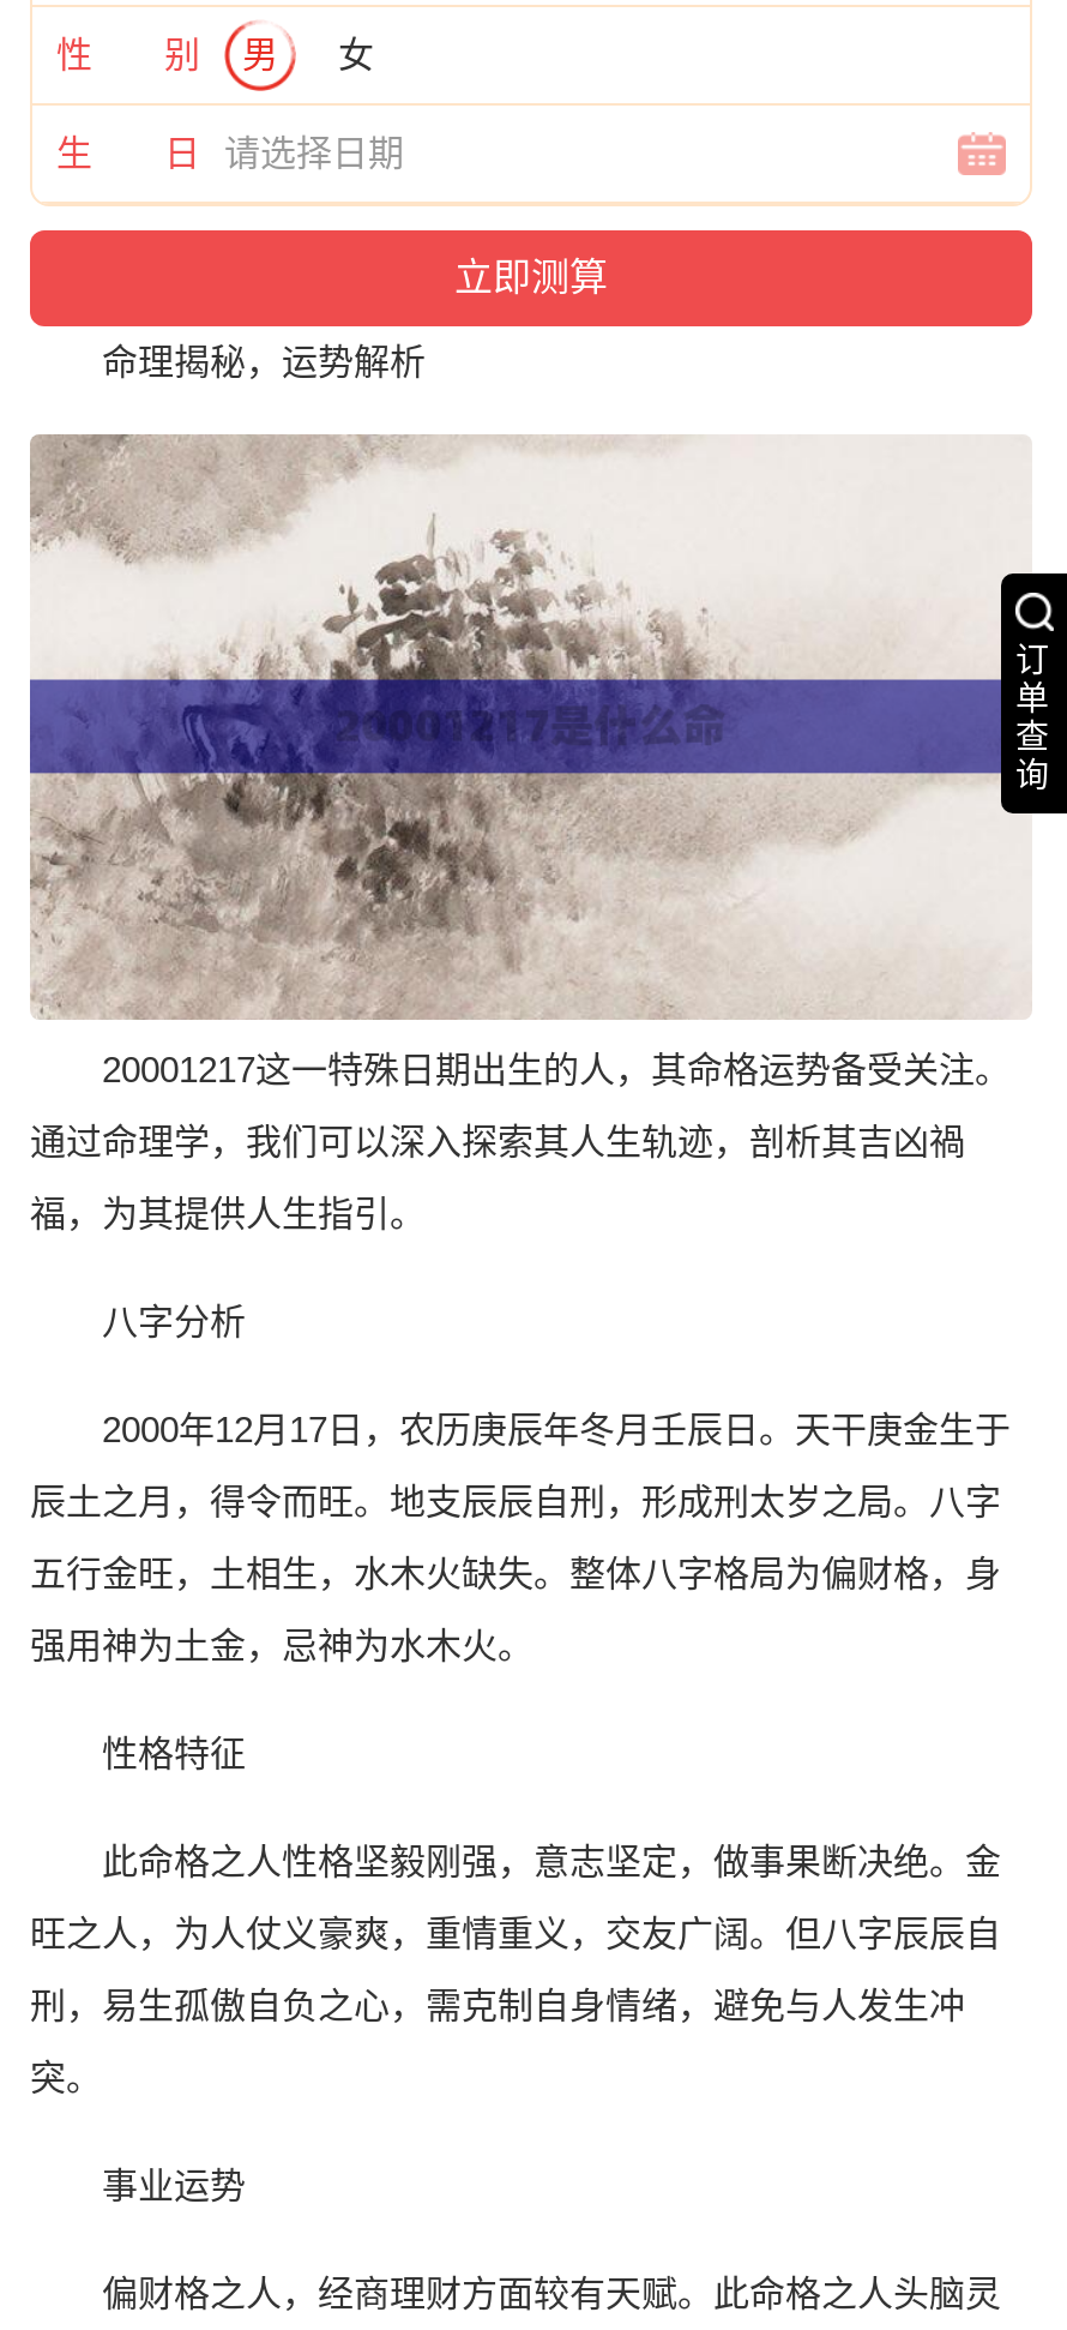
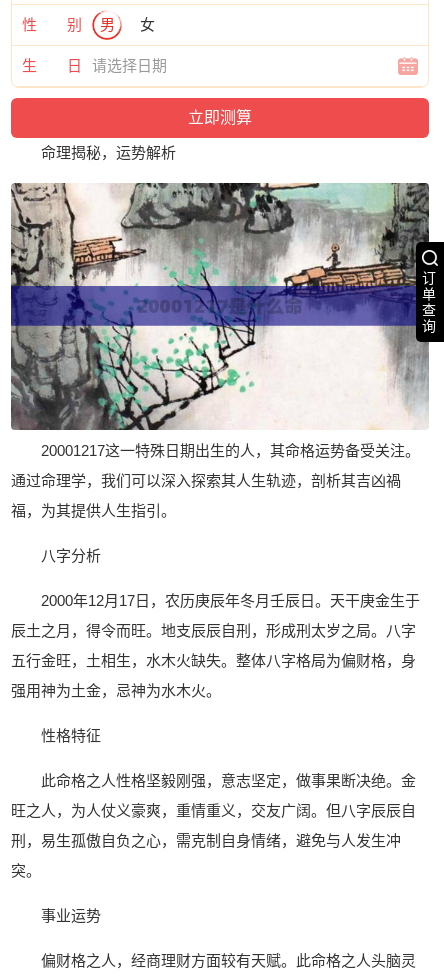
- [image]
+ [image]
